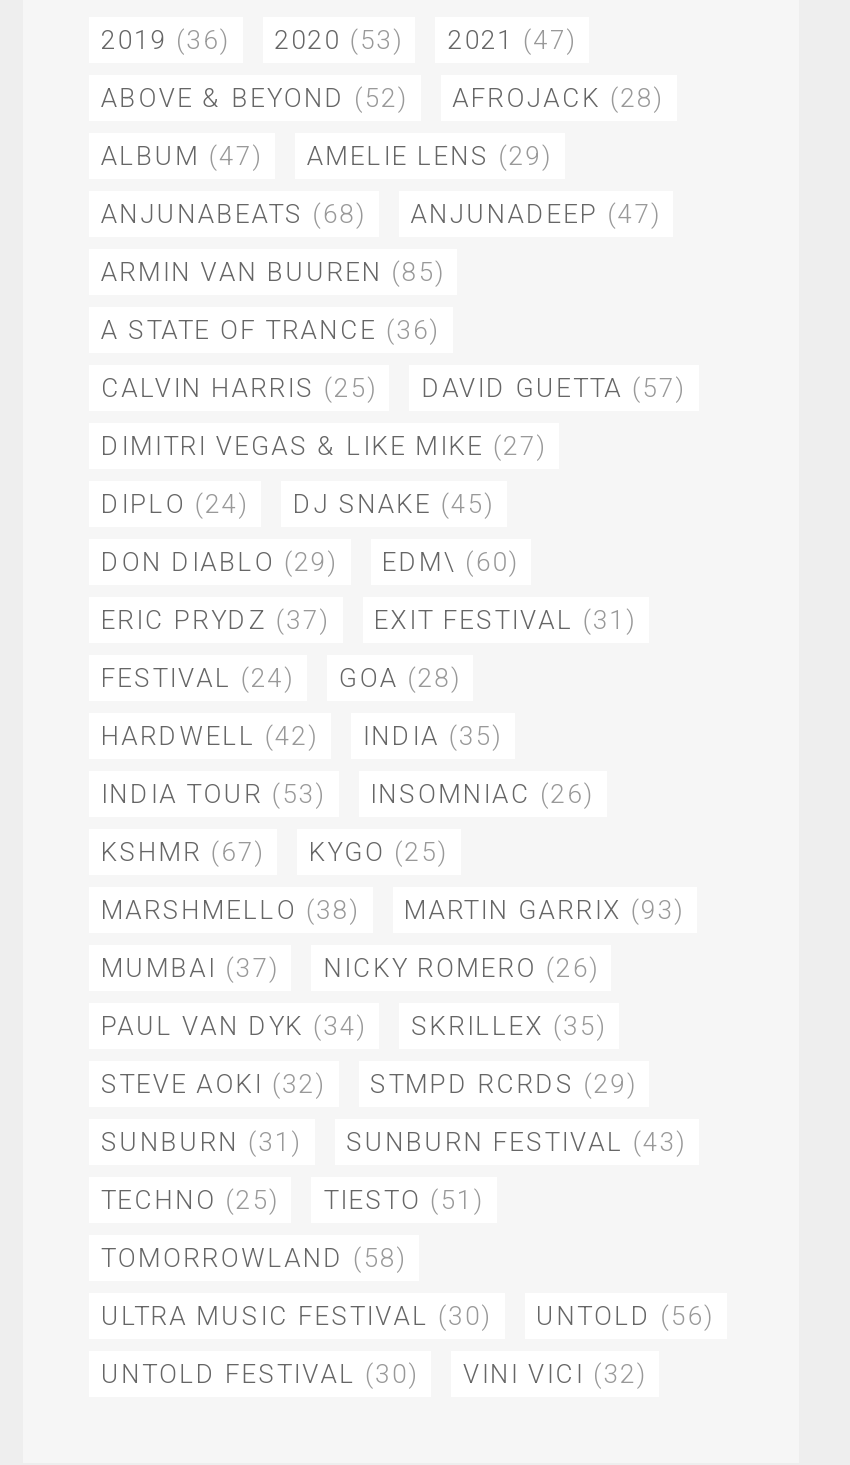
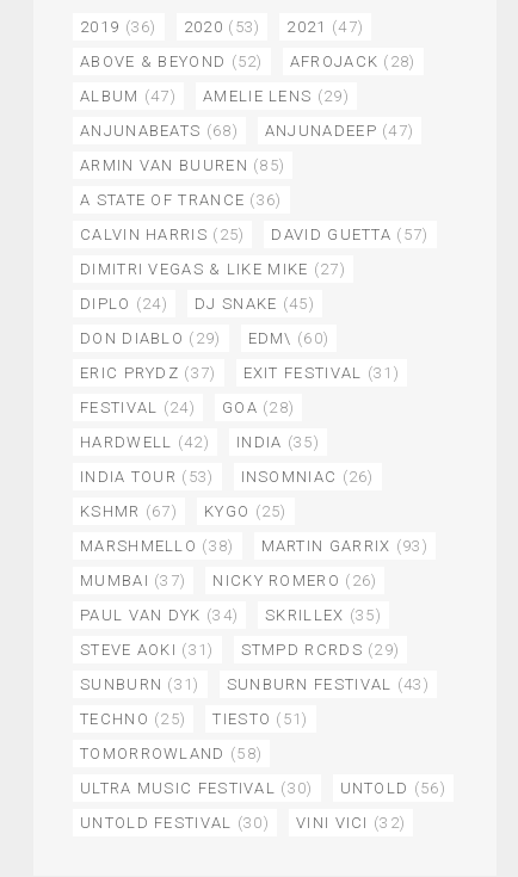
- STEVE AOKI (32) STMPD RCRDS (29)
+ STEVE AOKI (31) STMPD RCRDS (29)
